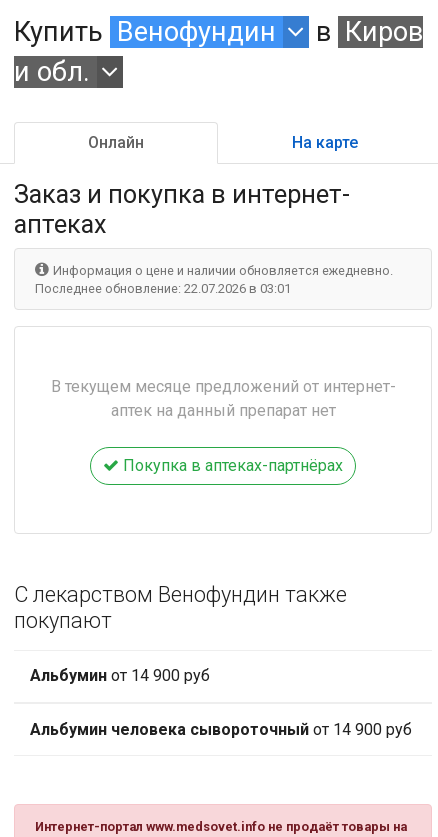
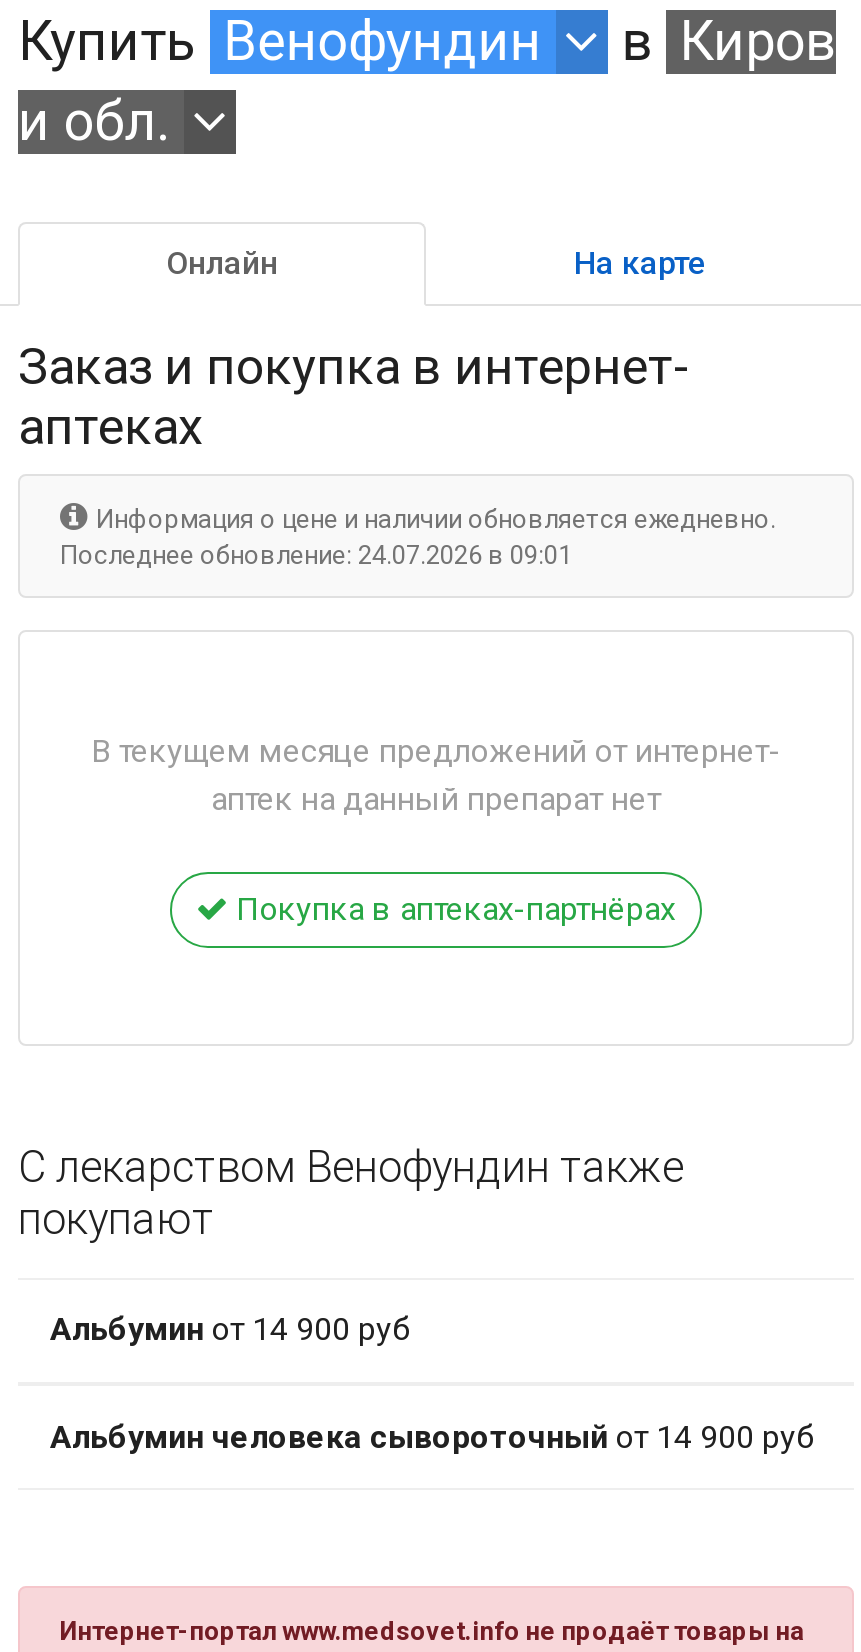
- Последнее обновление: 22.07.2026 в 03:01
+ Последнее обновление: 24.07.2026 в 09:01
